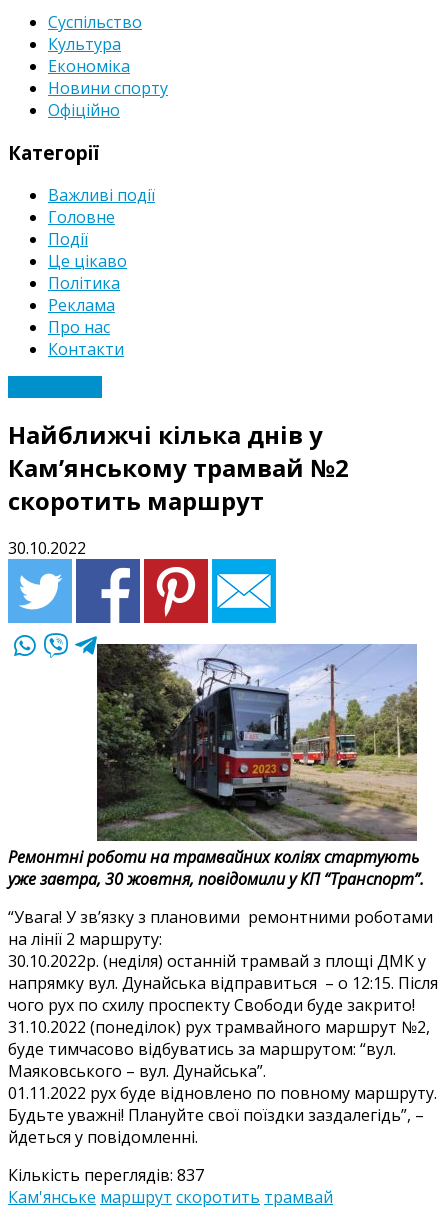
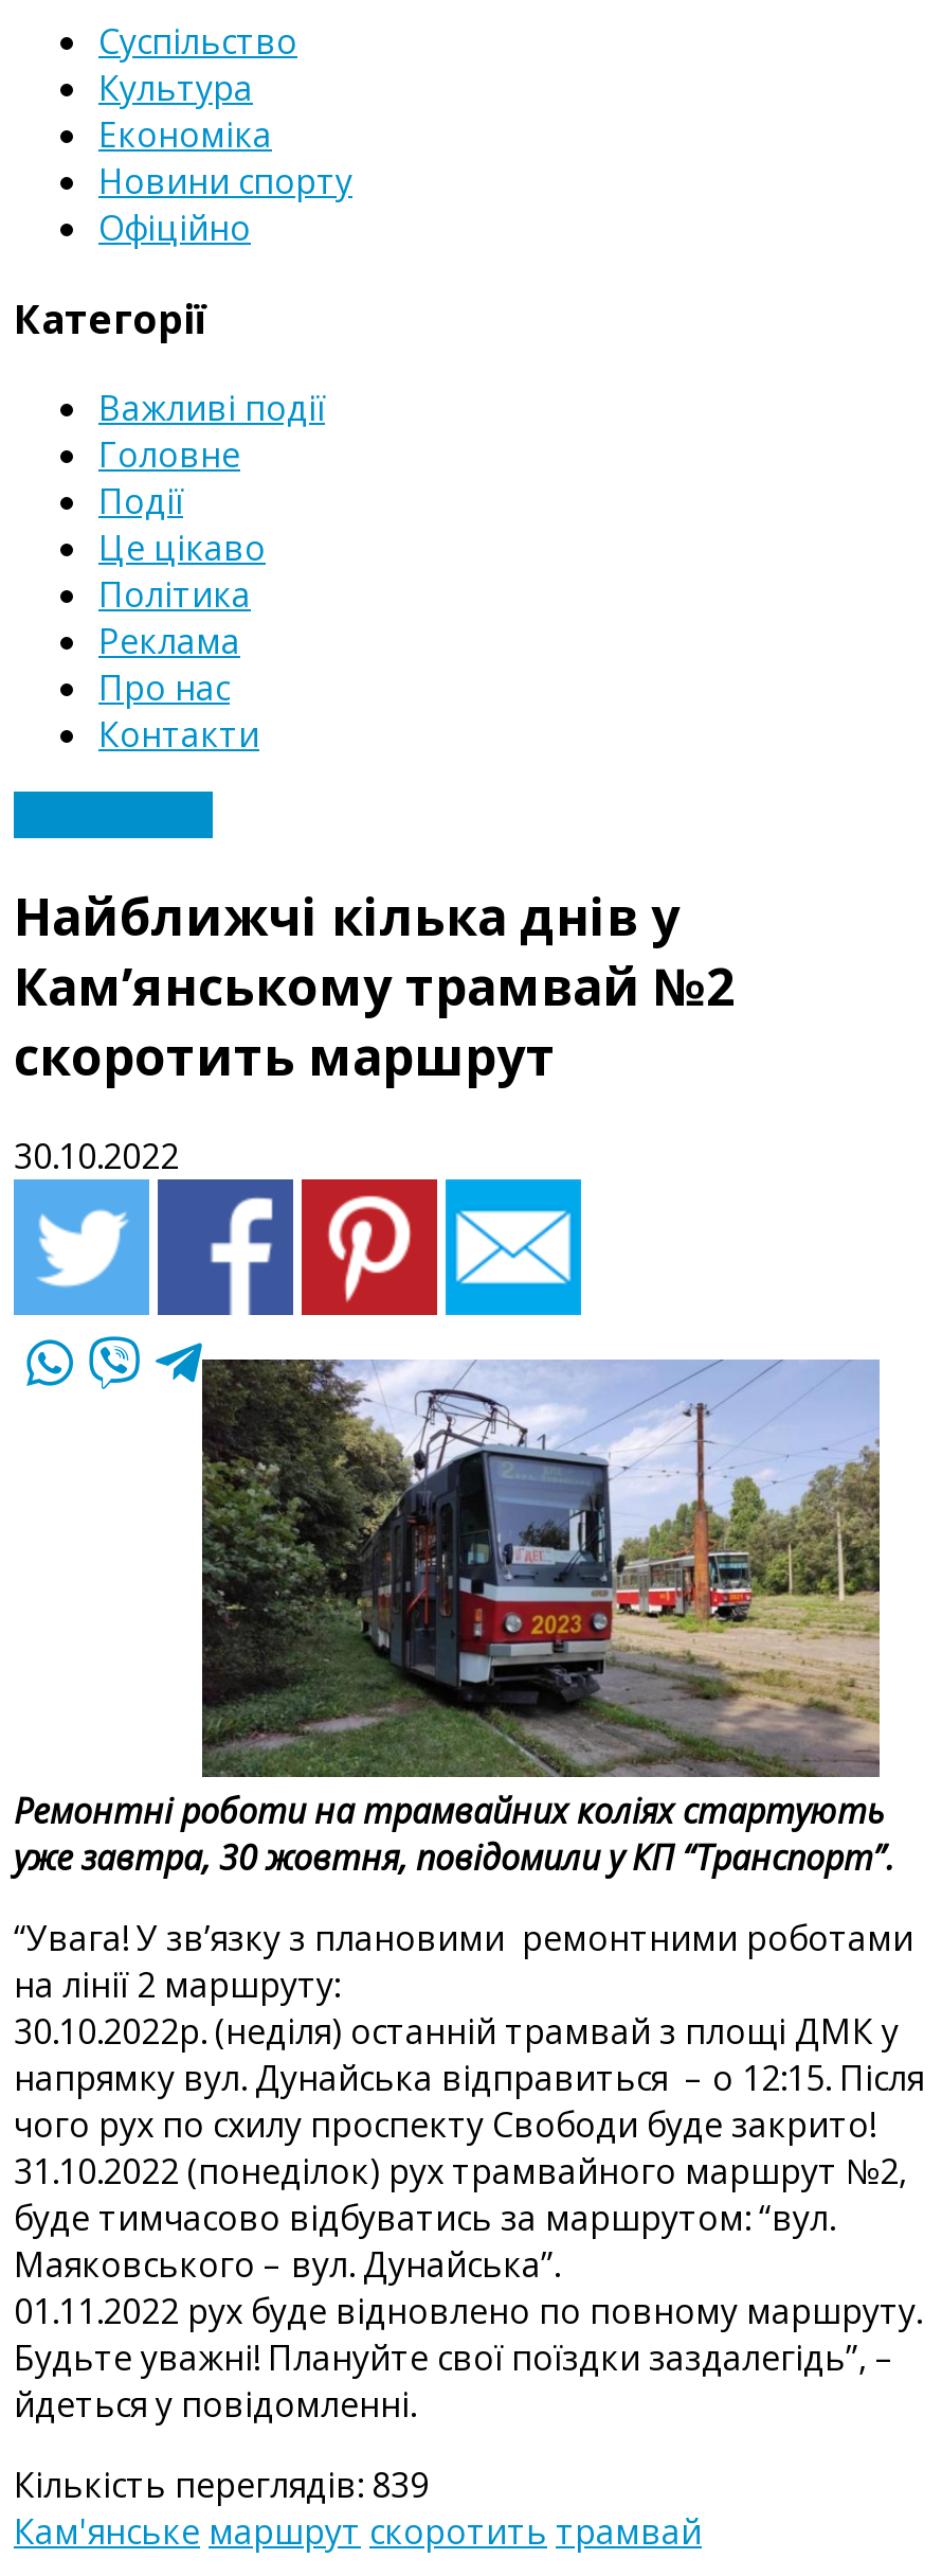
- Кількість переглядів: 837
+ Кількість переглядів: 839
